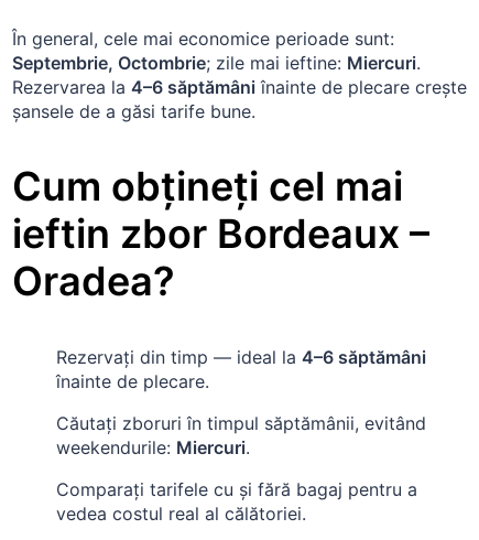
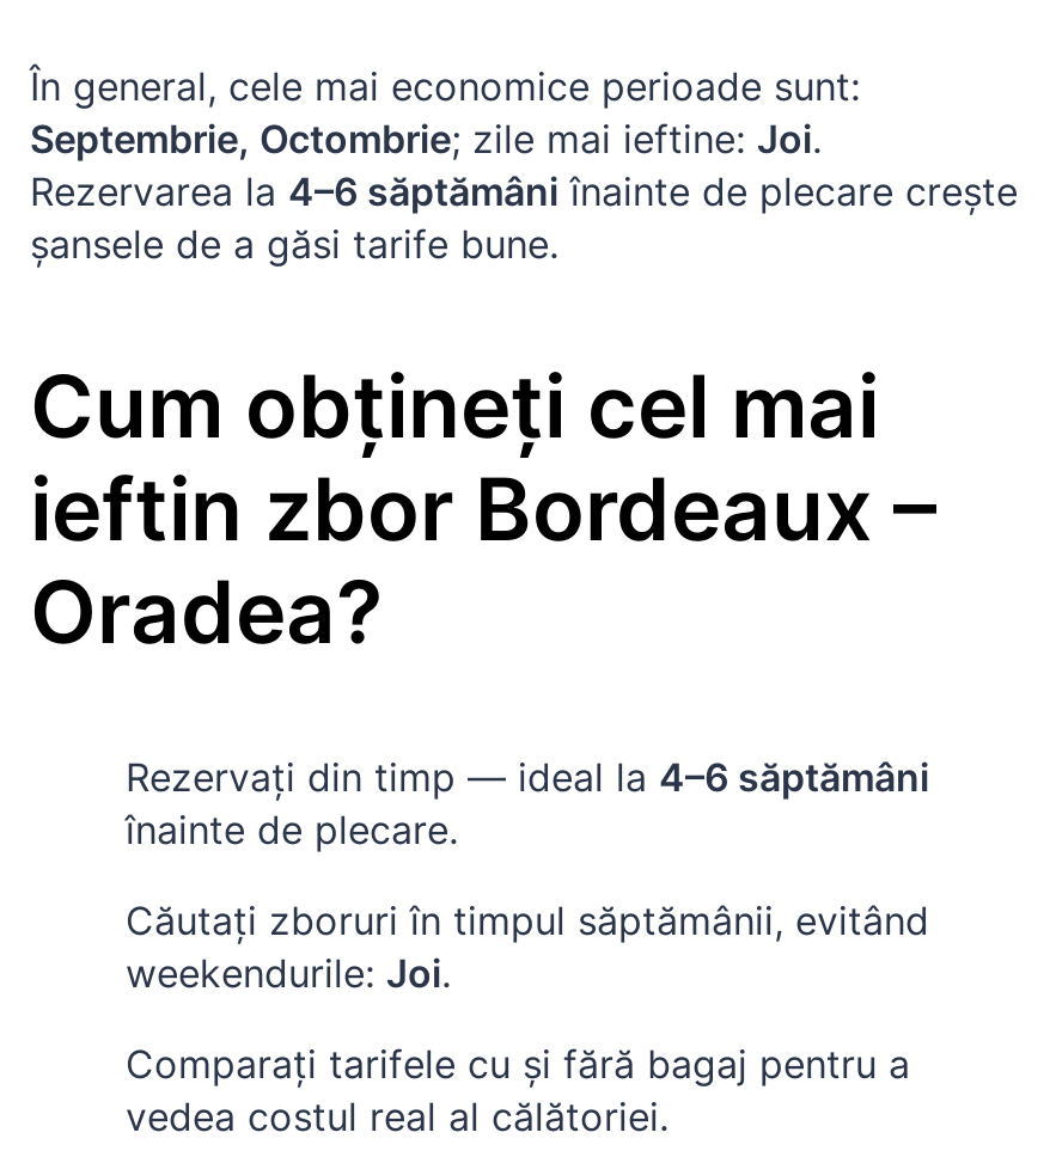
- Septembrie, Octombrie; zile mai ieftine: Miercuri.
+ Septembrie, Octombrie; zile mai ieftine: Joi.

- weekendurile: Miercuri.
+ weekendurile: Joi.
